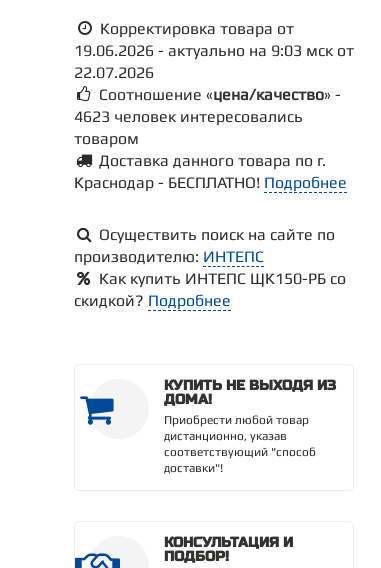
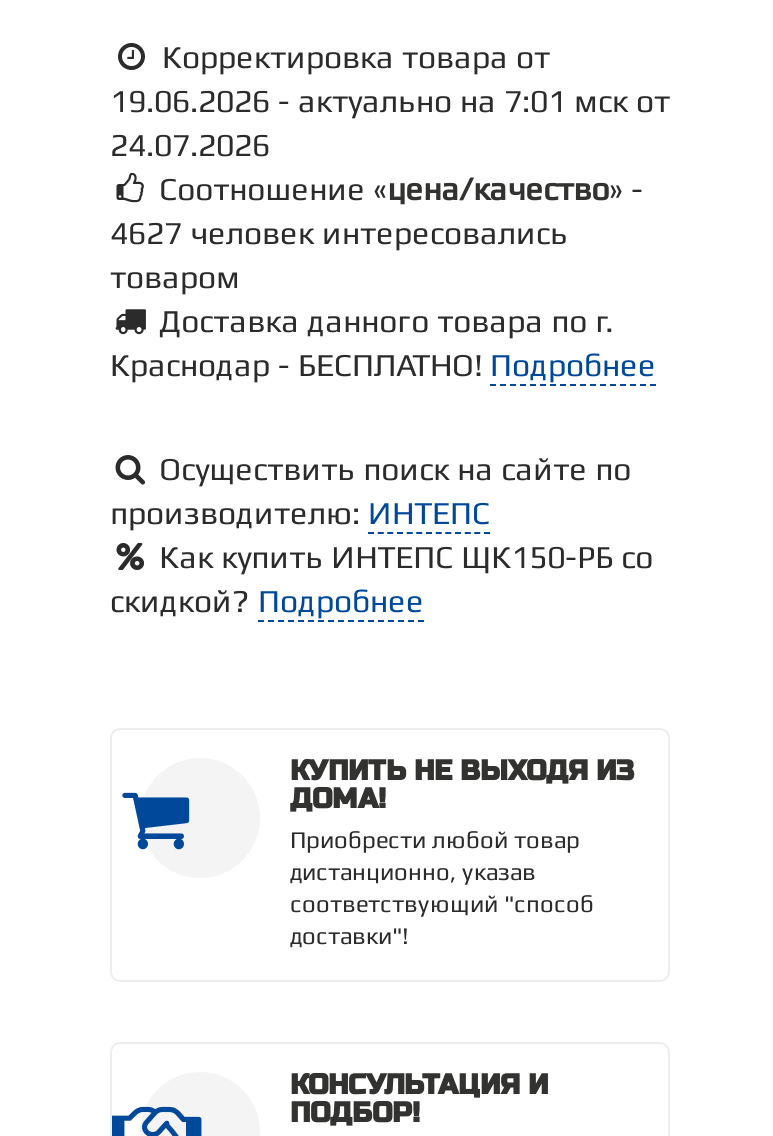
- 19.06.2026 - актуально на 9:03 мск от
+ 19.06.2026 - актуально на 7:01 мск от

- 22.07.2026
+ 24.07.2026

- 4623 человек интересовались
+ 4627 человек интересовались
